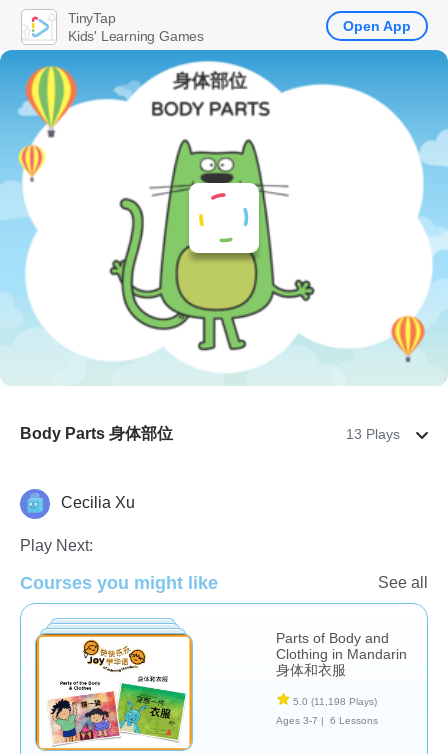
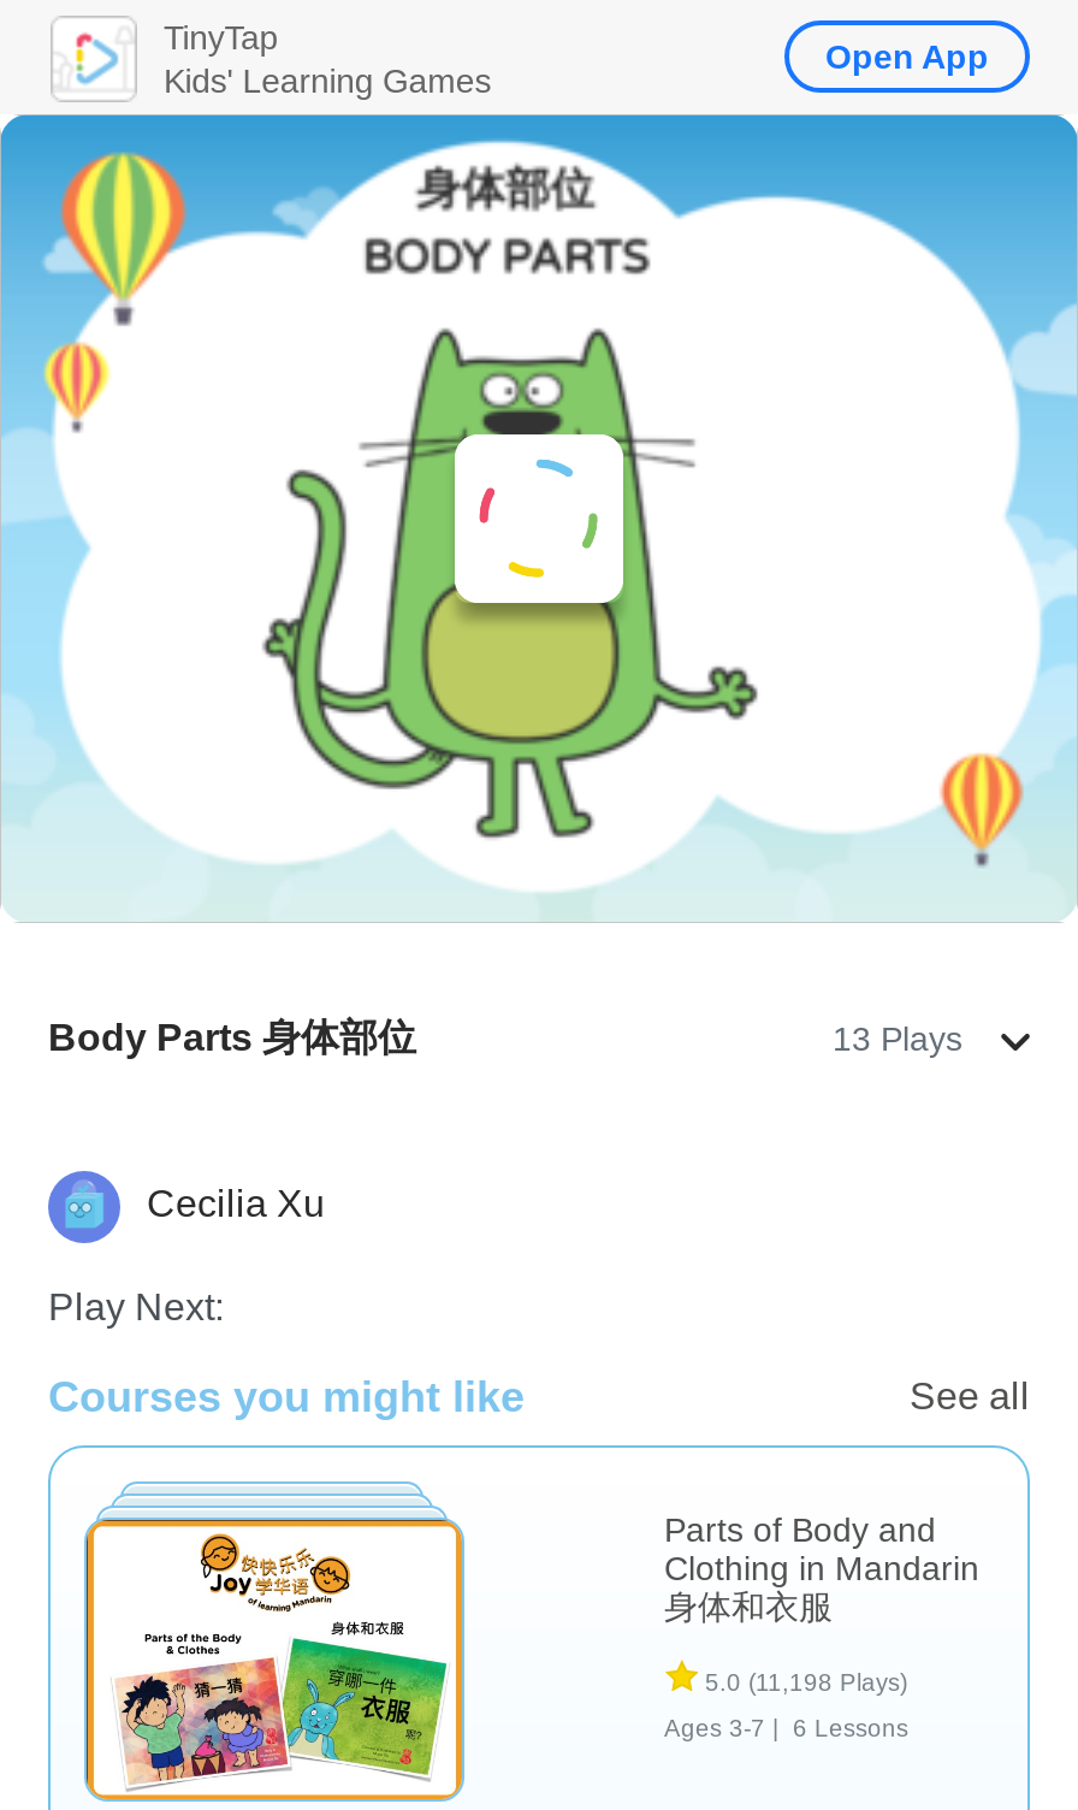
- [image]
+ [image]
